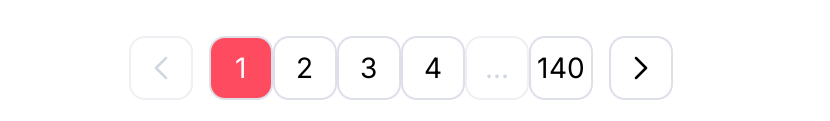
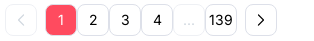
- 140
+ 139
